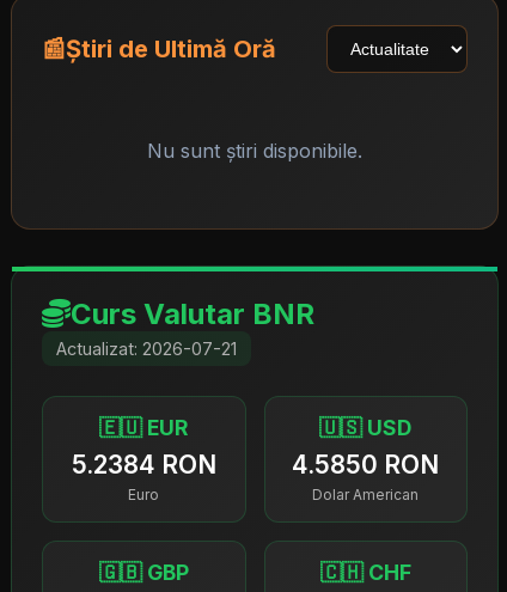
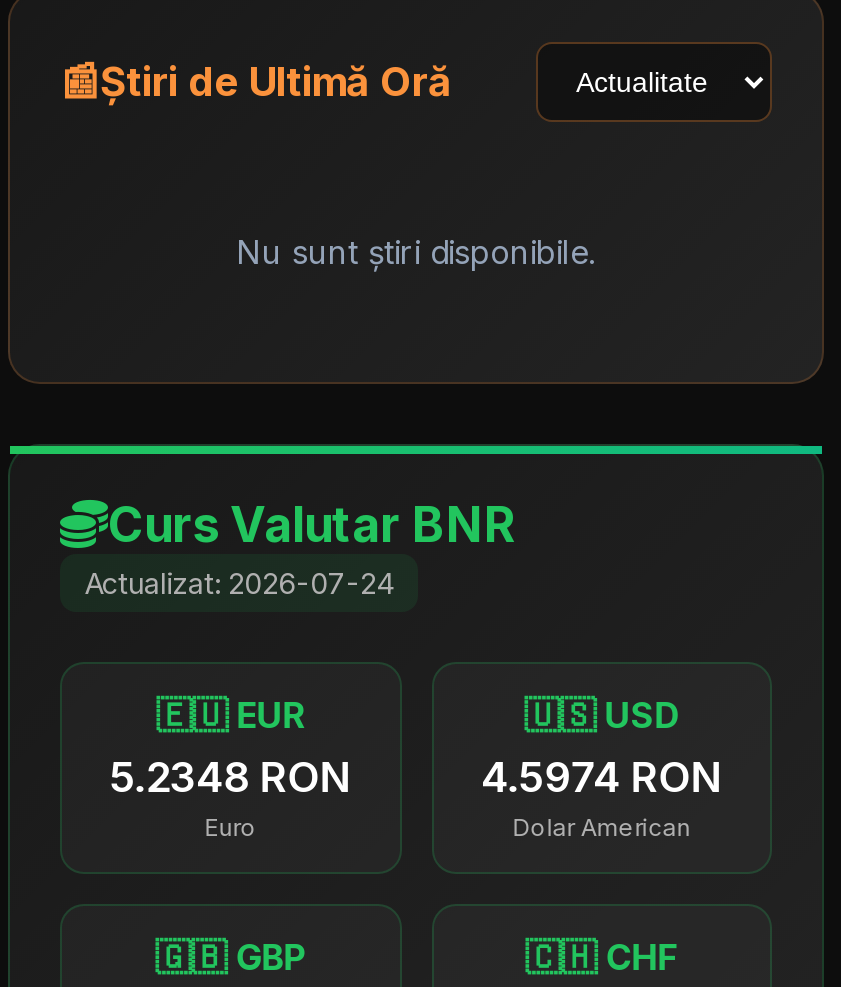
- Actualizat: 2026-07-21
+ Actualizat: 2026-07-24

- 5.2384 RON
+ 5.2348 RON

- 4.5850 RON
+ 4.5974 RON
